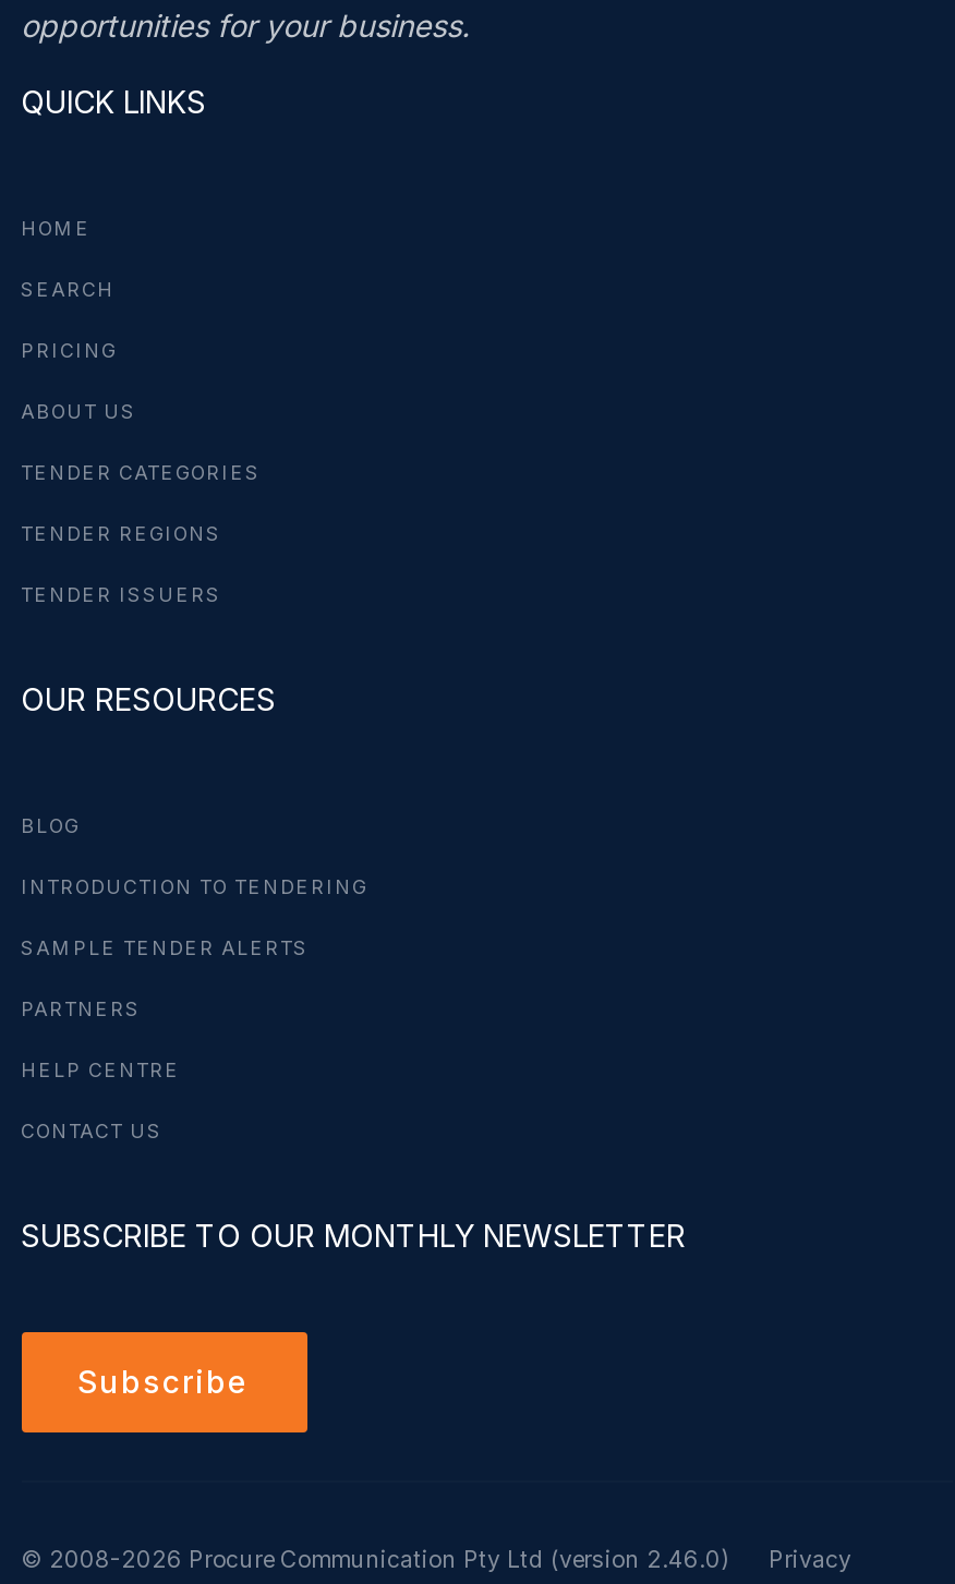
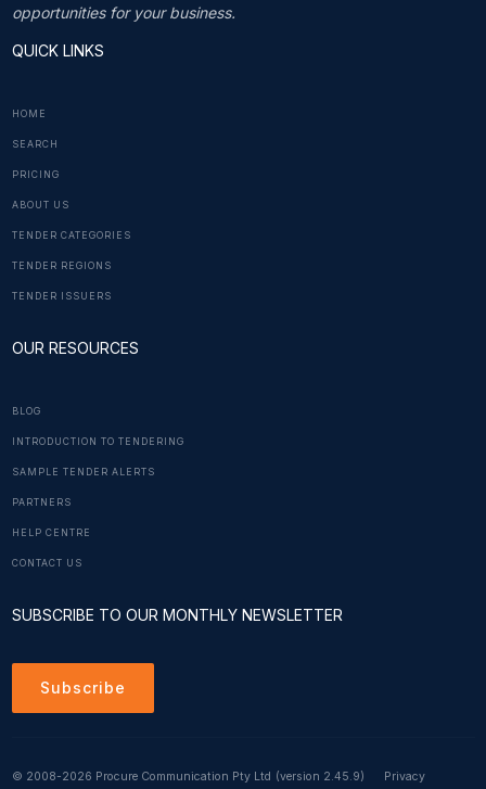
- © 2008-2026 Procure Communication Pty Ltd (version 2.46.0)
+ © 2008-2026 Procure Communication Pty Ltd (version 2.45.9)
